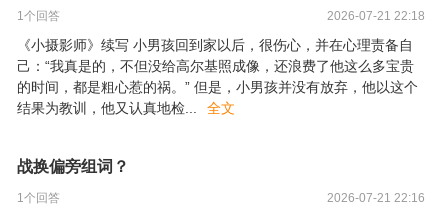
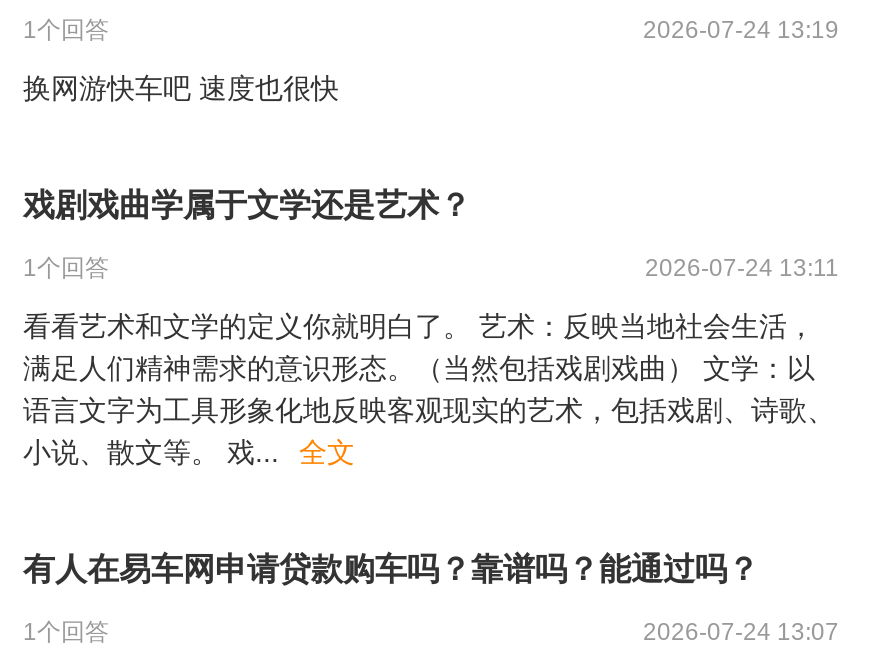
- 2026-07-21 22:18
- 《小摄影师》续写 小男孩回到家以后，很伤心，并在心理责备自
- 己：“我真是的，不但没给高尔基照成像，还浪费了他这么多宝贵
- 的时间，都是粗心惹的祸。” 但是，小男孩并没有放弃，他以这个
- 结果为教训，他又认真地检...
+ 2026-07-24 13:19
+ 换网游快车吧 速度也很快
+ 戏剧戏曲学属于文学还是艺术？
+ 1个回答
+ 2026-07-24 13:11
+ 看看艺术和文学的定义你就明白了。 艺术：反映当地社会生活，
+ 满足人们精神需求的意识形态。（当然包括戏剧戏曲） 文学：以
+ 语言文字为工具形象化地反映客观现实的艺术，包括戏剧、诗歌、
+ 小说、散文等。 戏...

- 战换偏旁组词？
+ 有人在易车网申请贷款购车吗？靠谱吗？能通过吗？

- 2026-07-21 22:16
+ 2026-07-24 13:07
